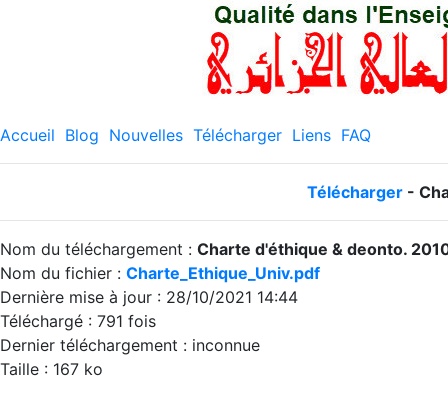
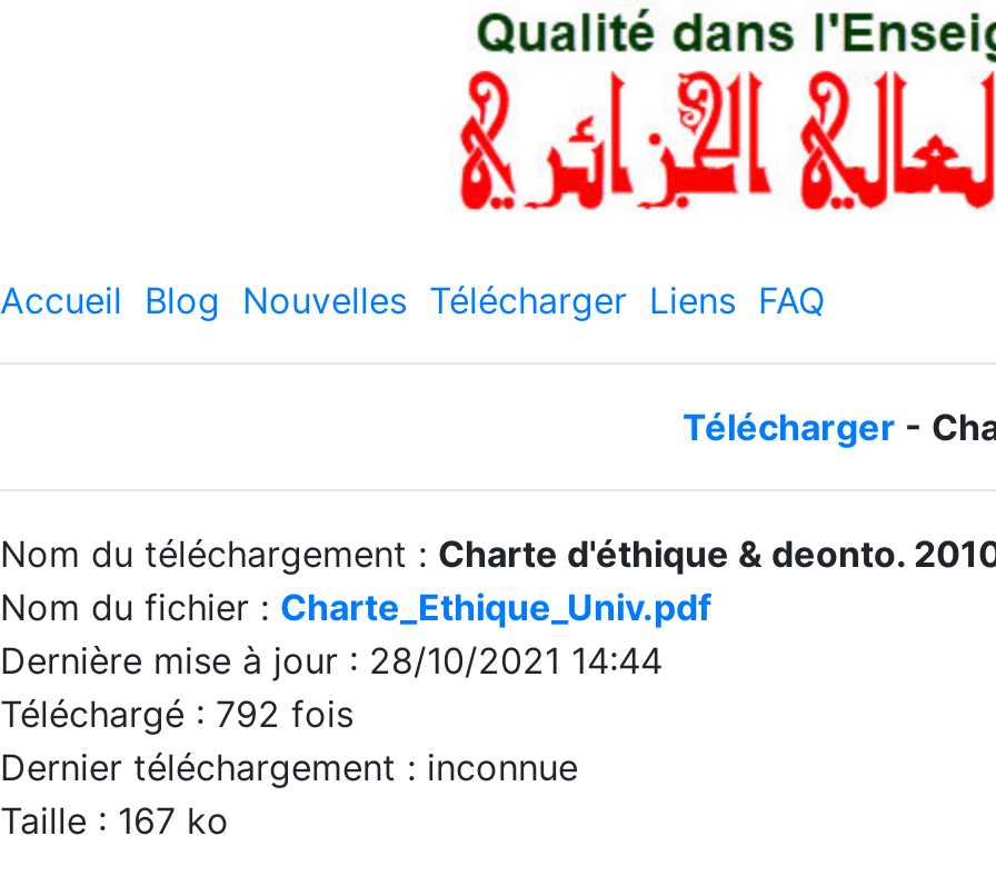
- Téléchargé : 791 fois
+ Téléchargé : 792 fois
